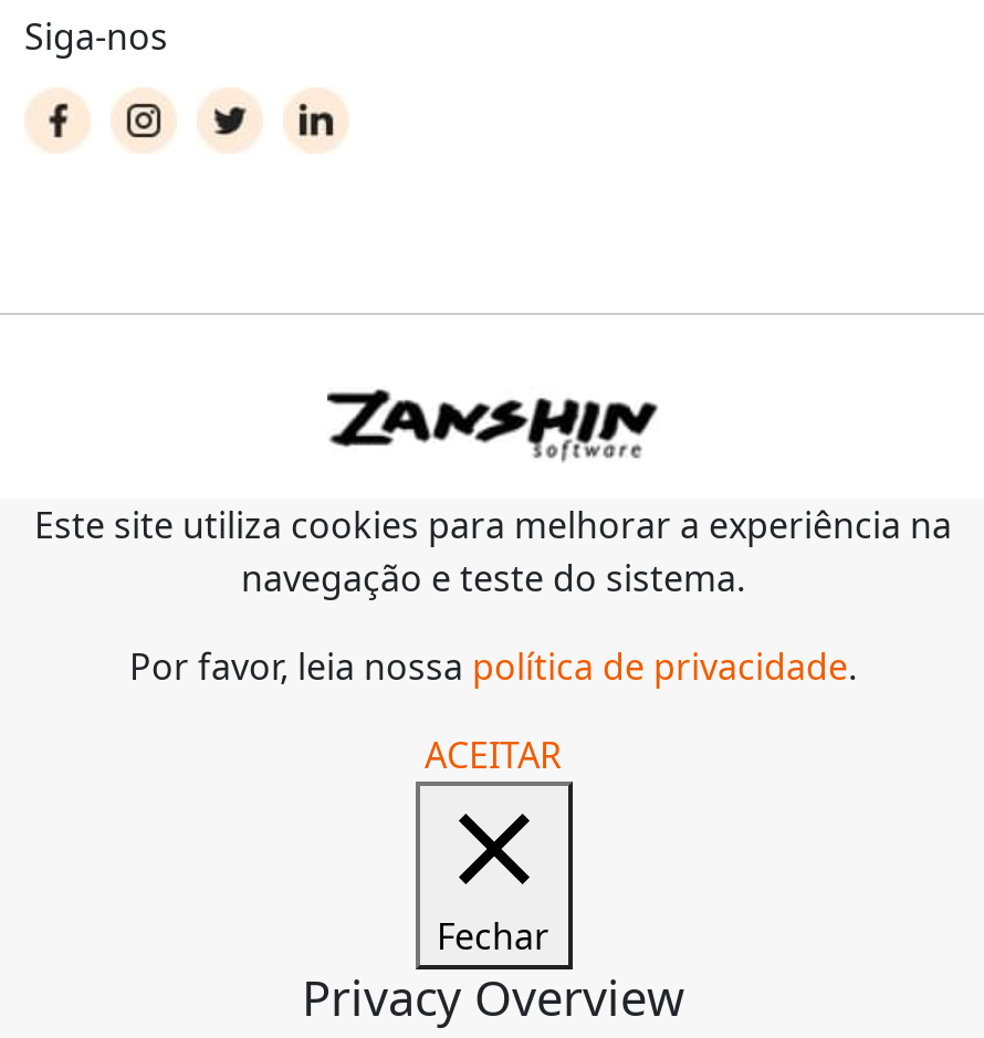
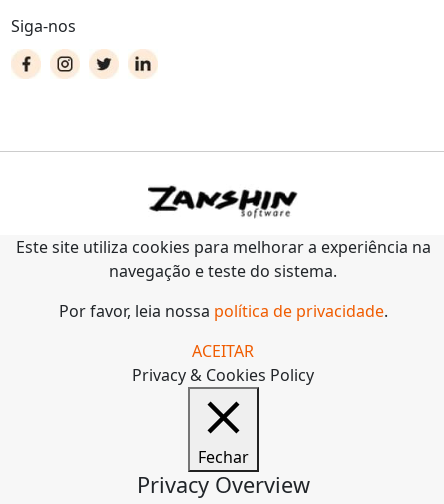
+ Privacy & Cookies Policy
